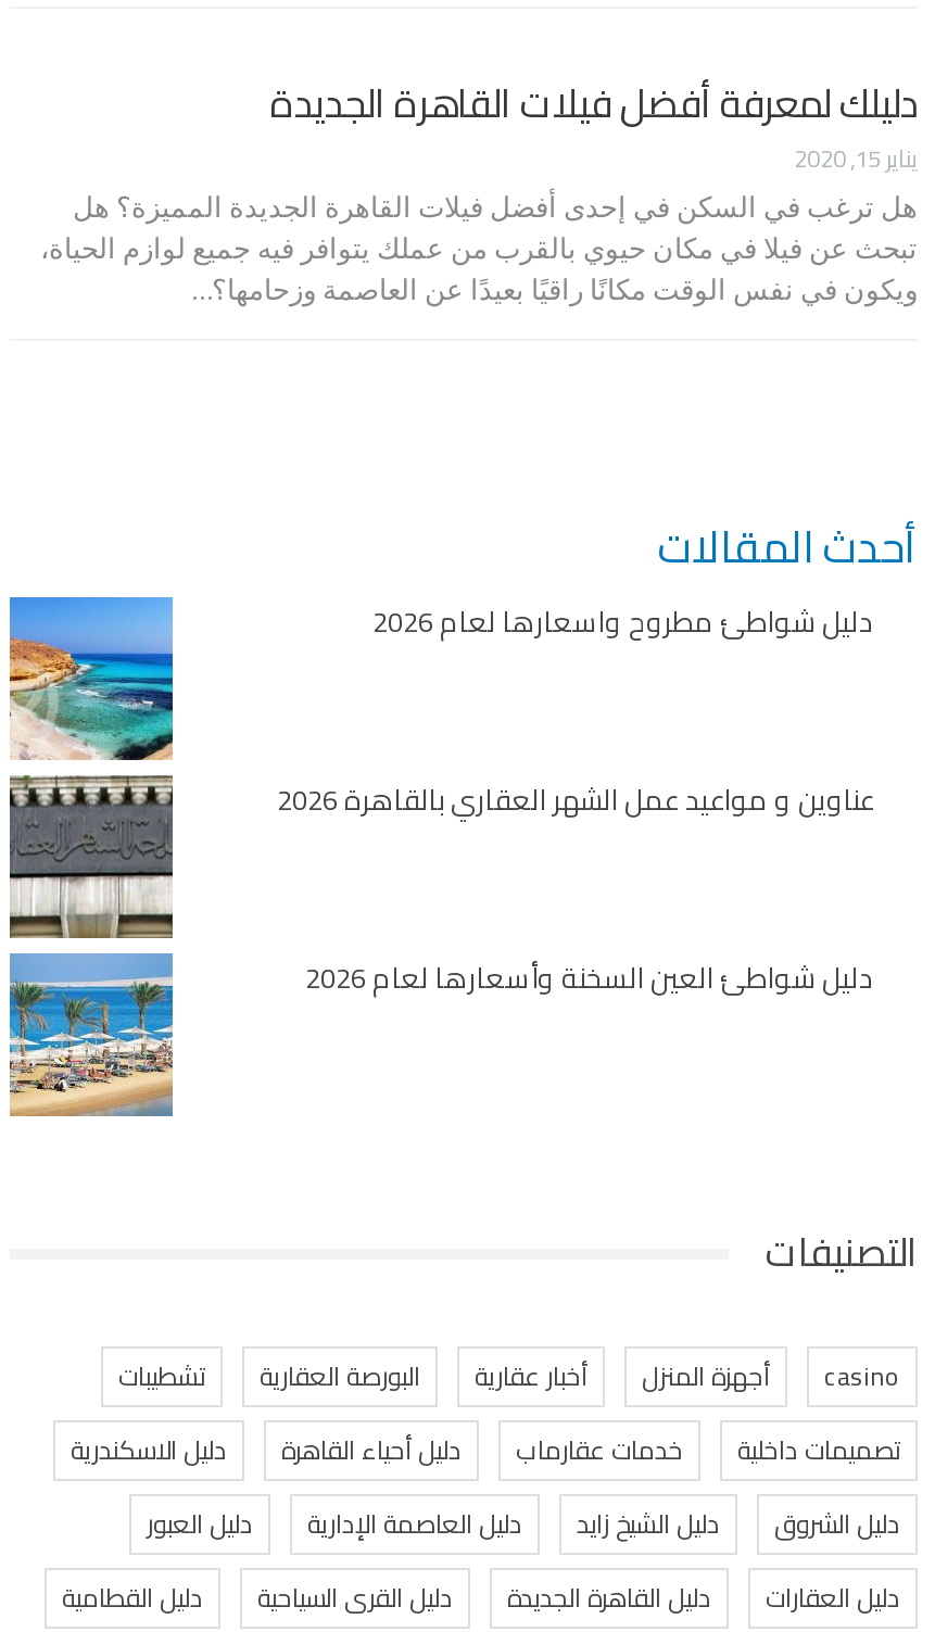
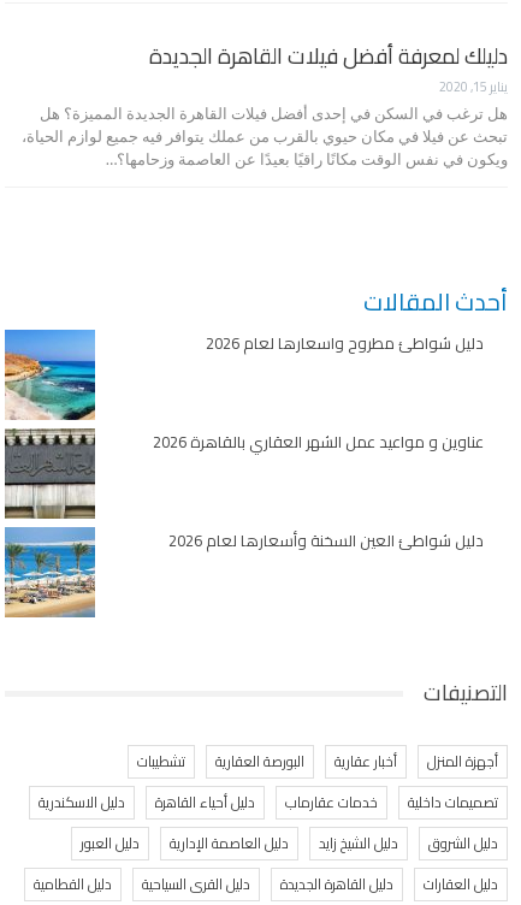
- casino
